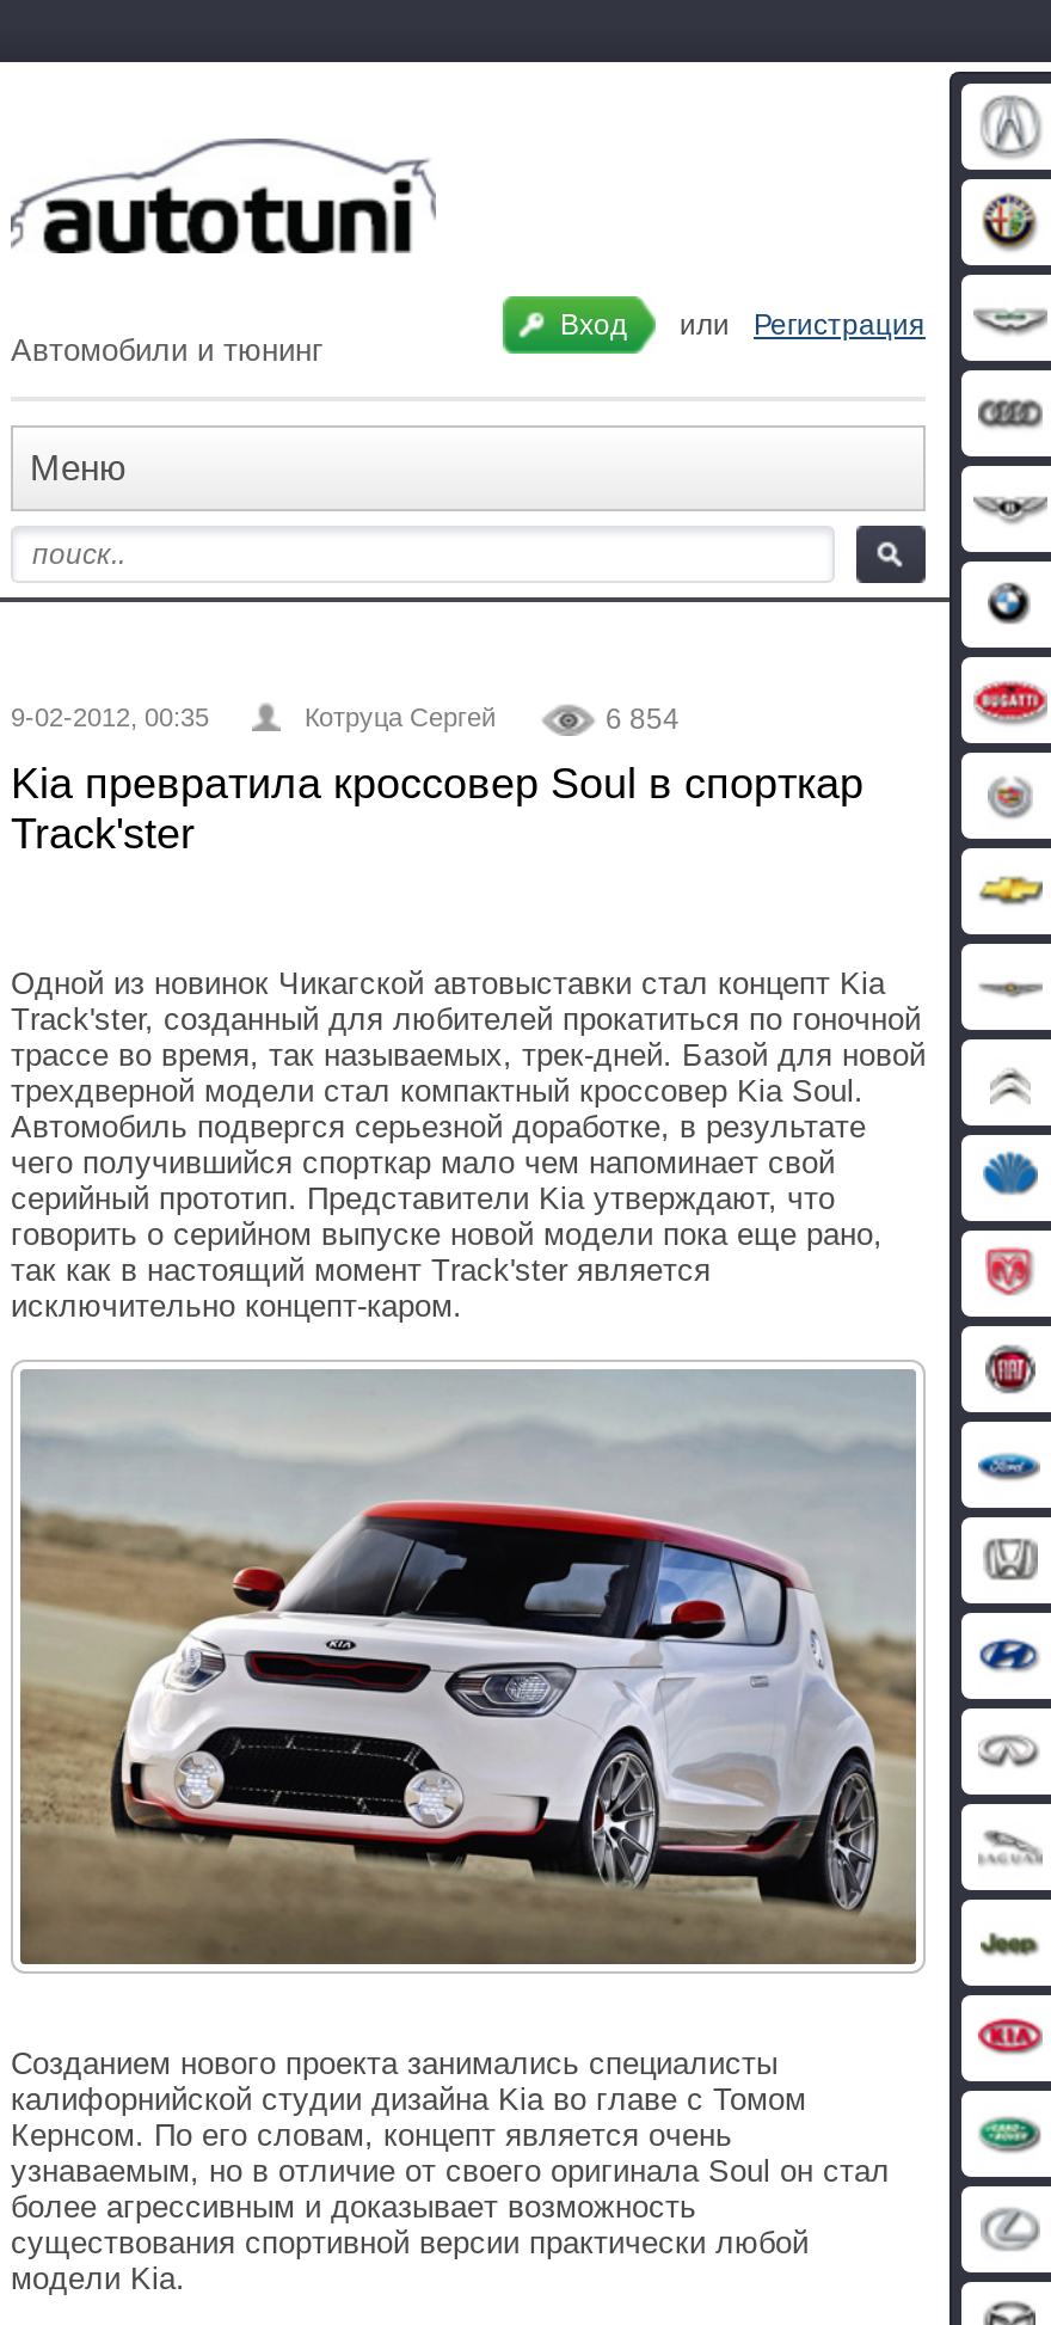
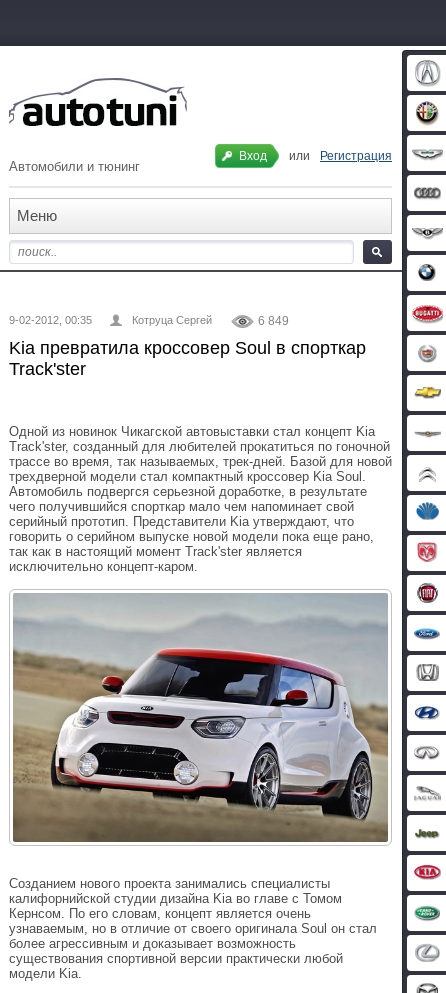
- 6 854
+ 6 849
